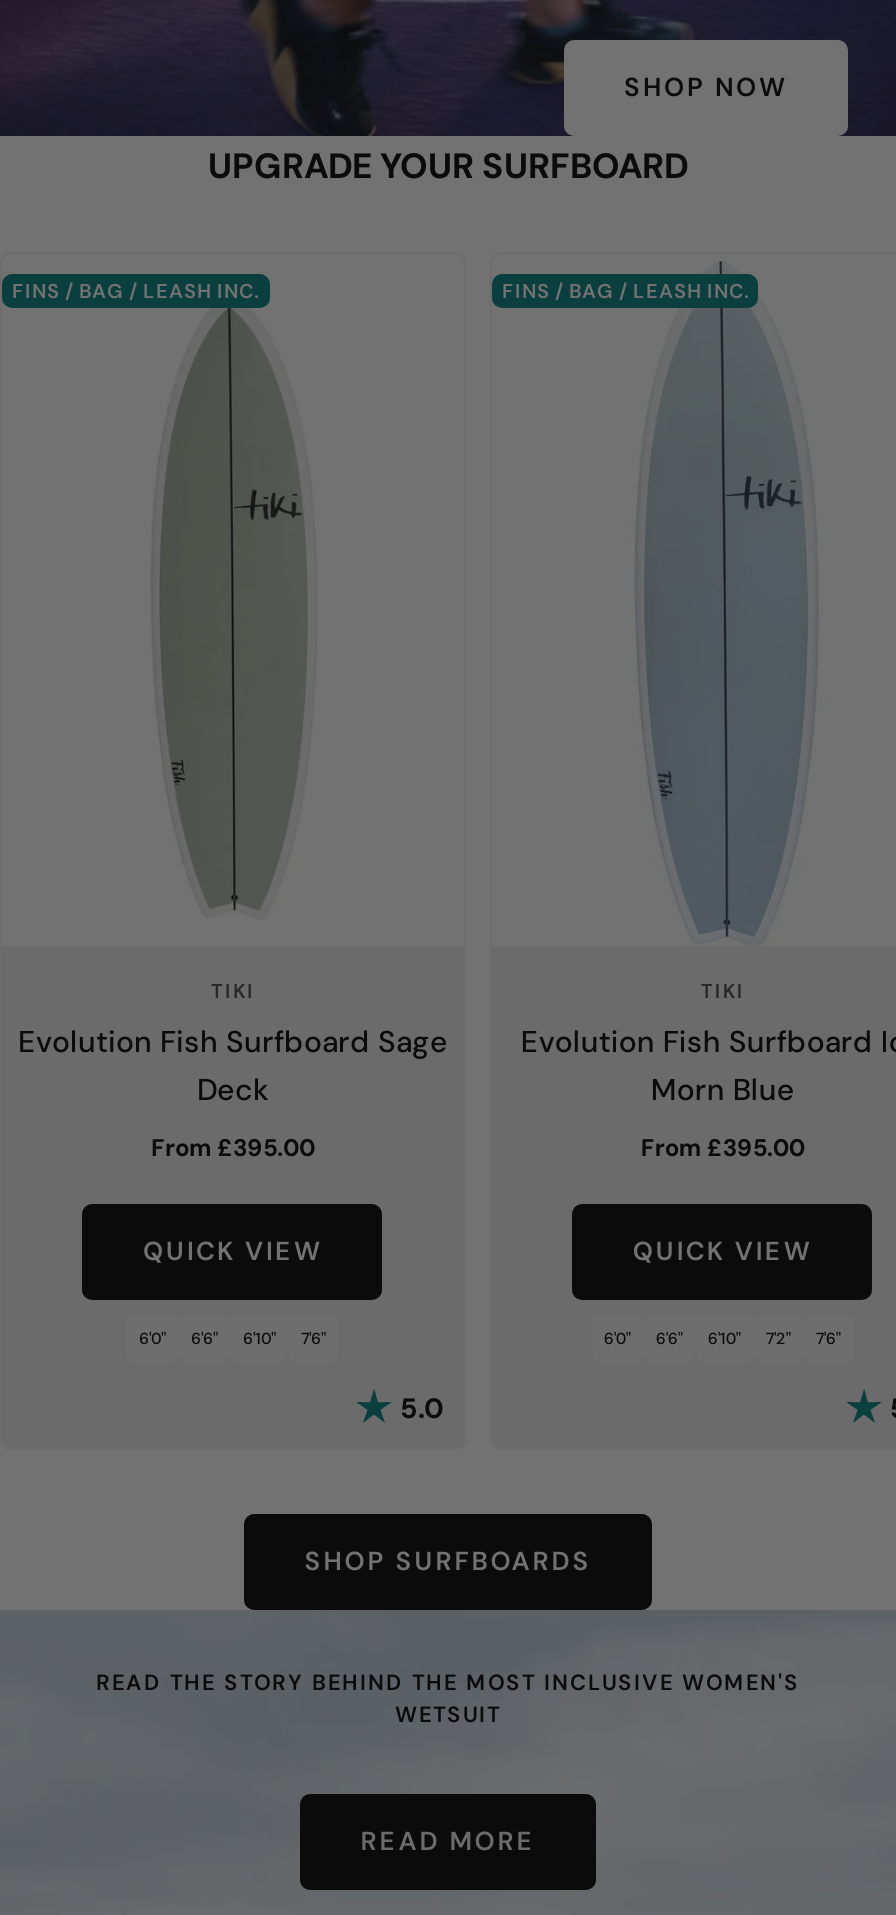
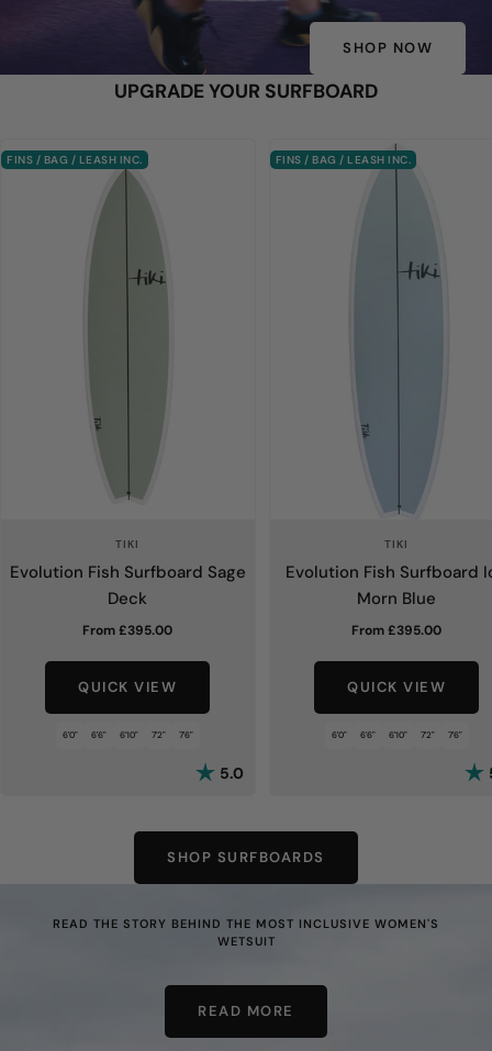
+ 7'2"
